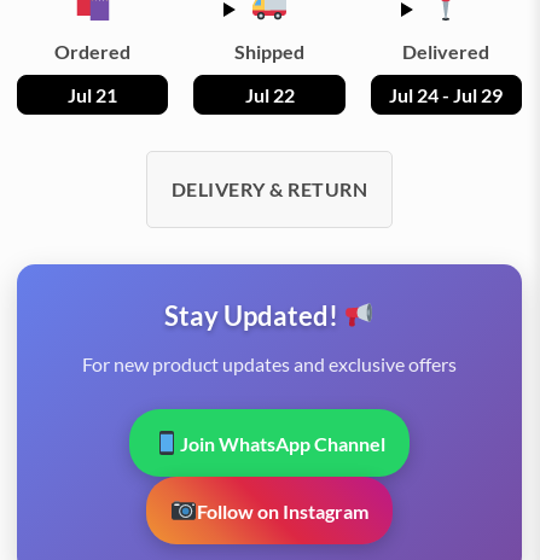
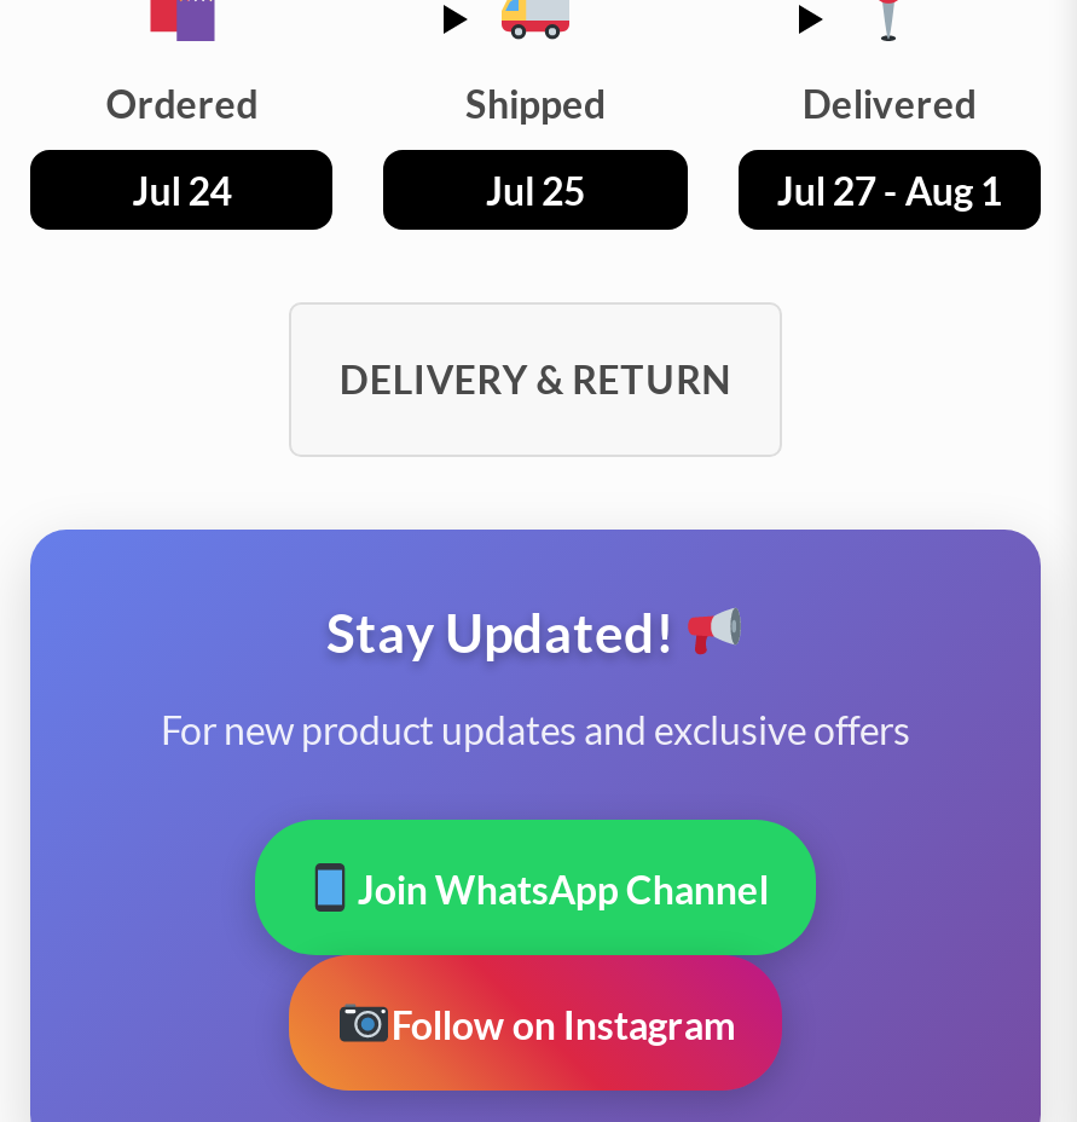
- Jul 21
+ Jul 24

- Jul 22
+ Jul 25

- Jul 24 - Jul 29
+ Jul 27 - Aug 1
